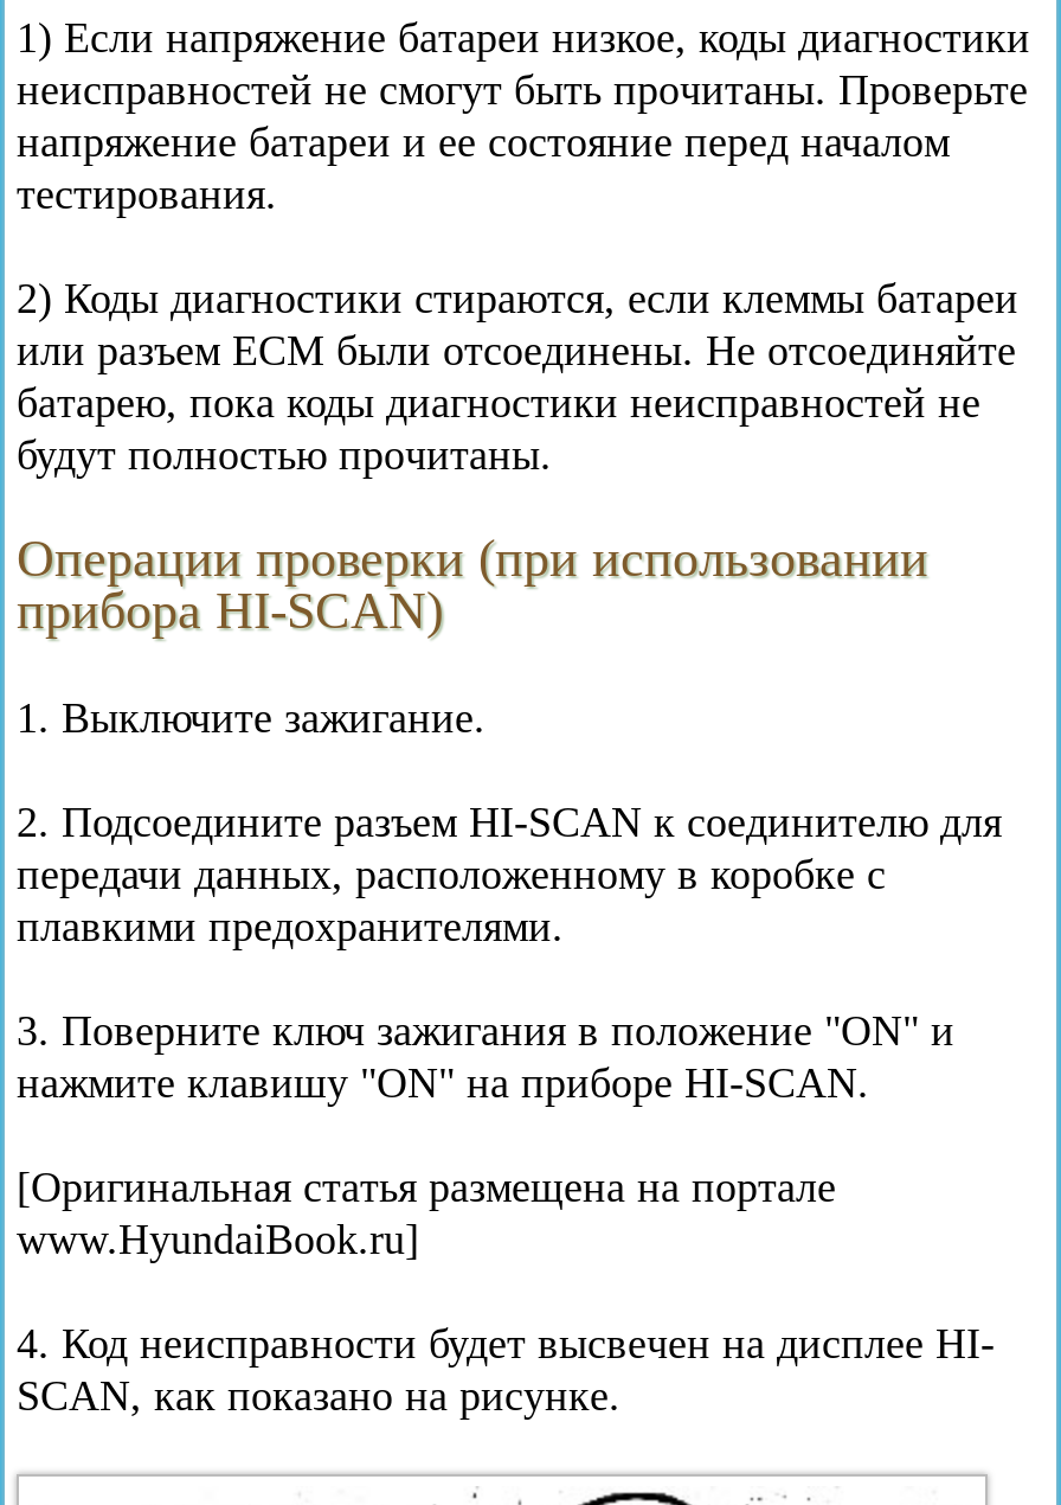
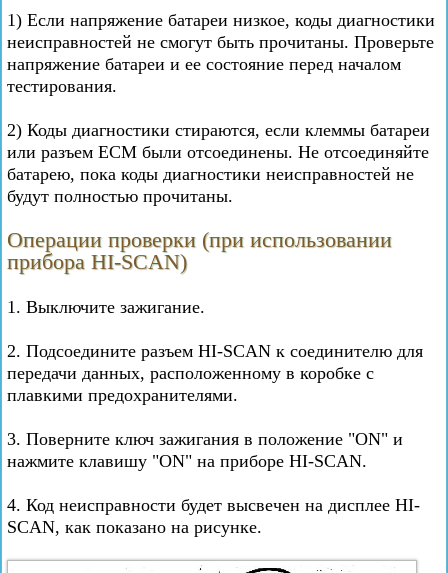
- [Оригинальная статья размещена на портале
- www.HyundaiBook.ru]
